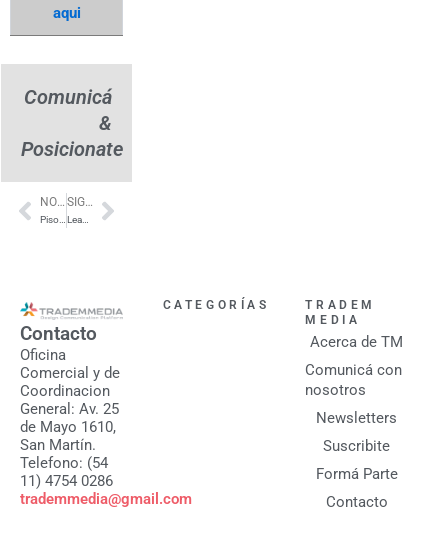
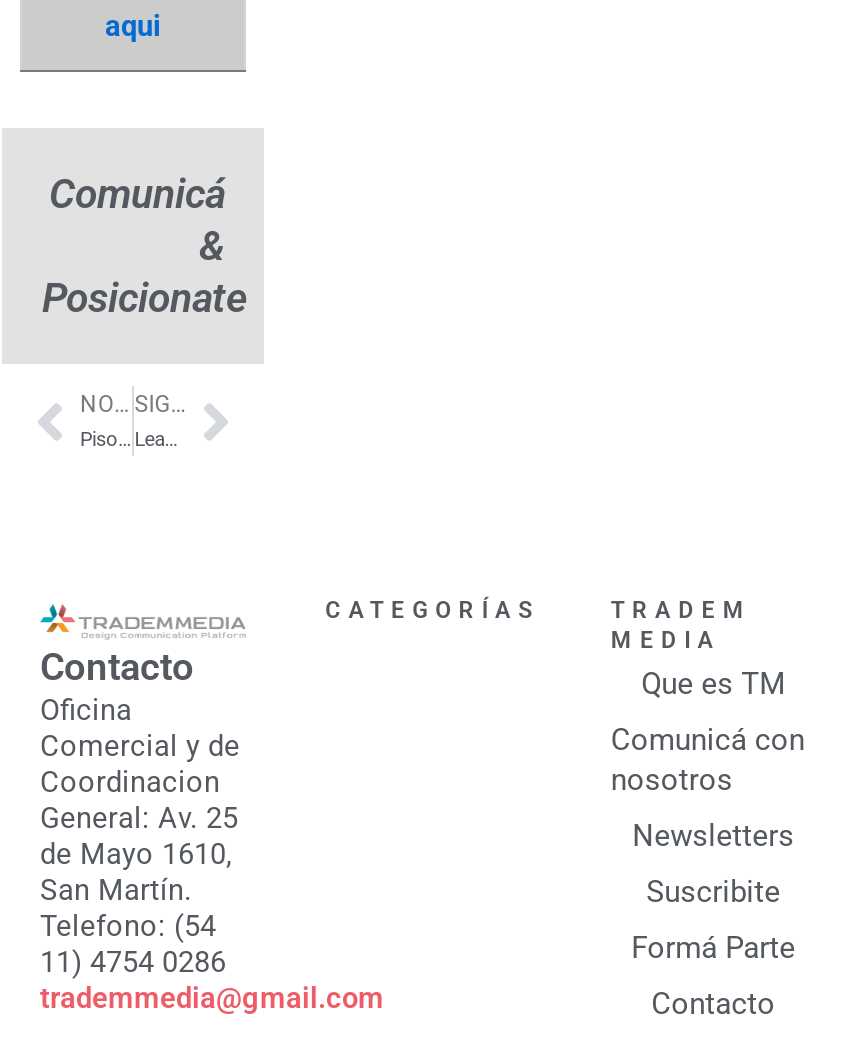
- Acerca de TM
+ Que es TM
